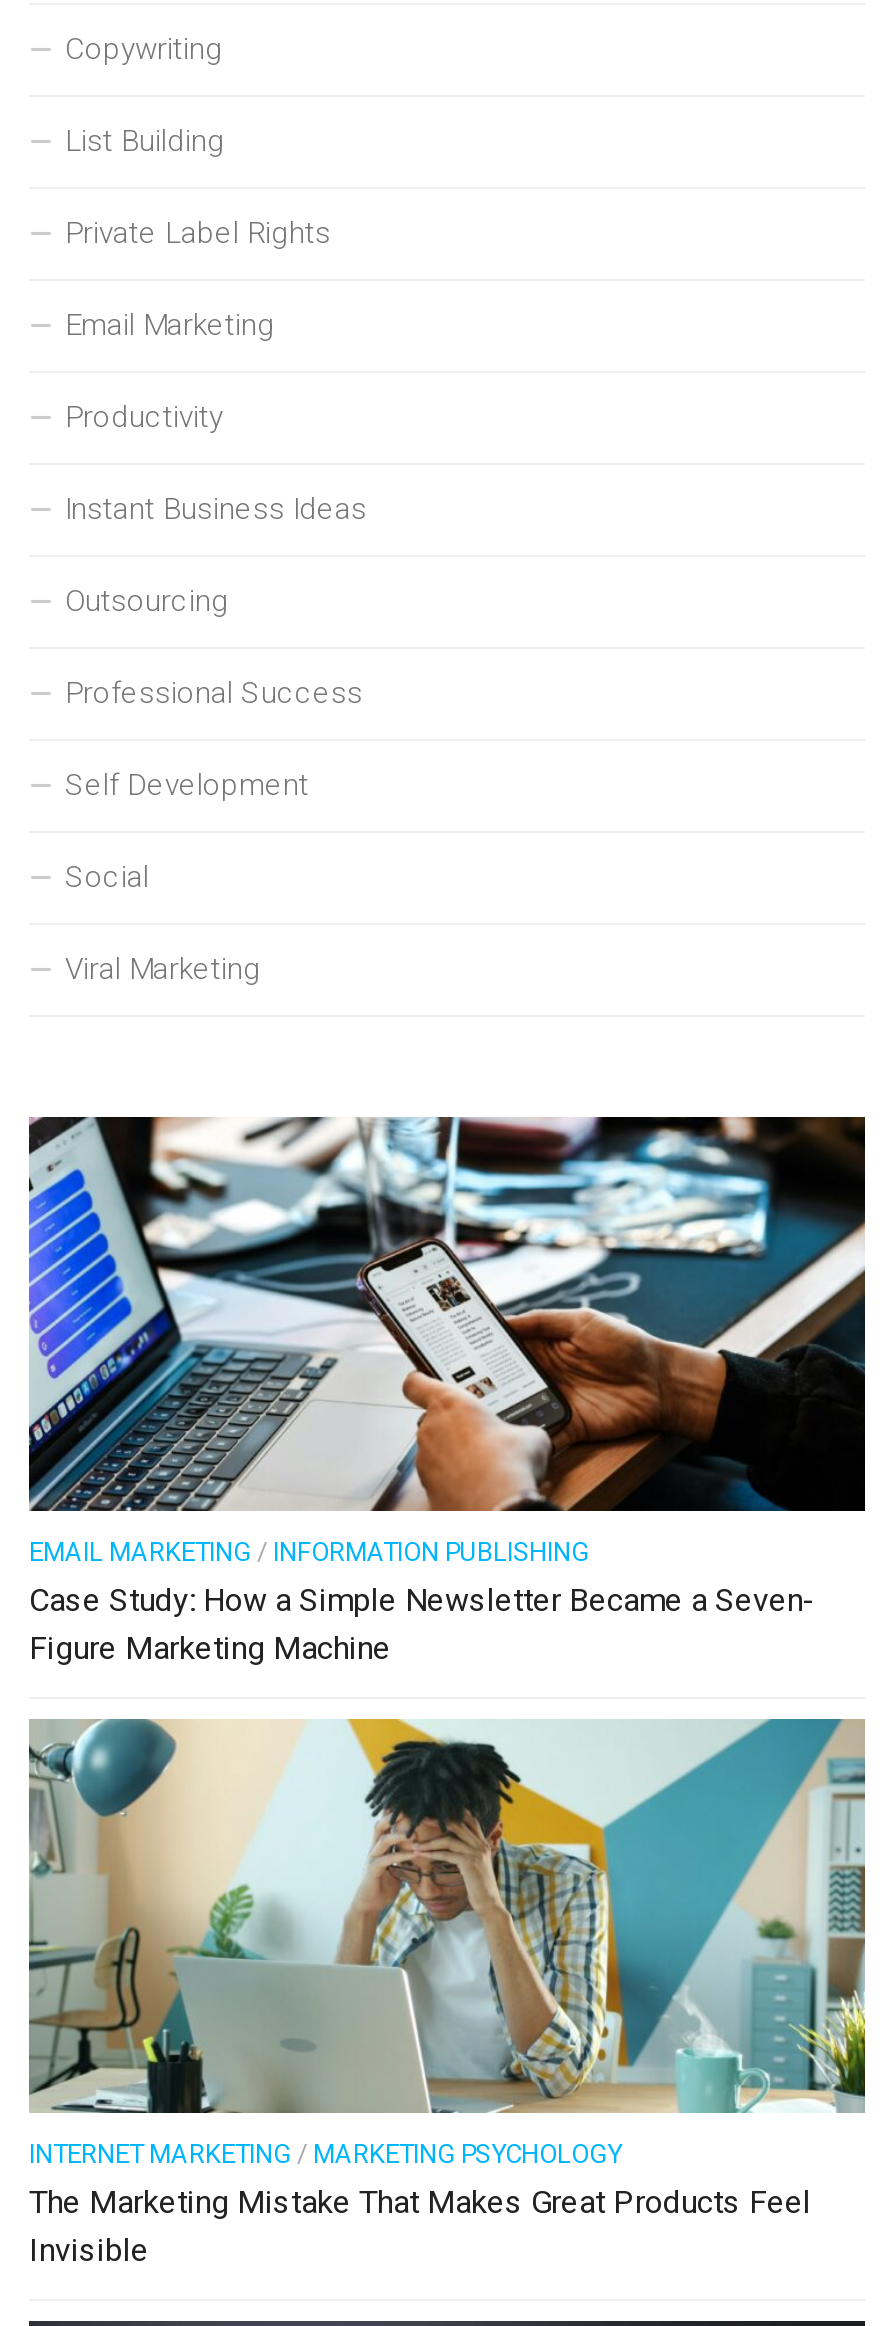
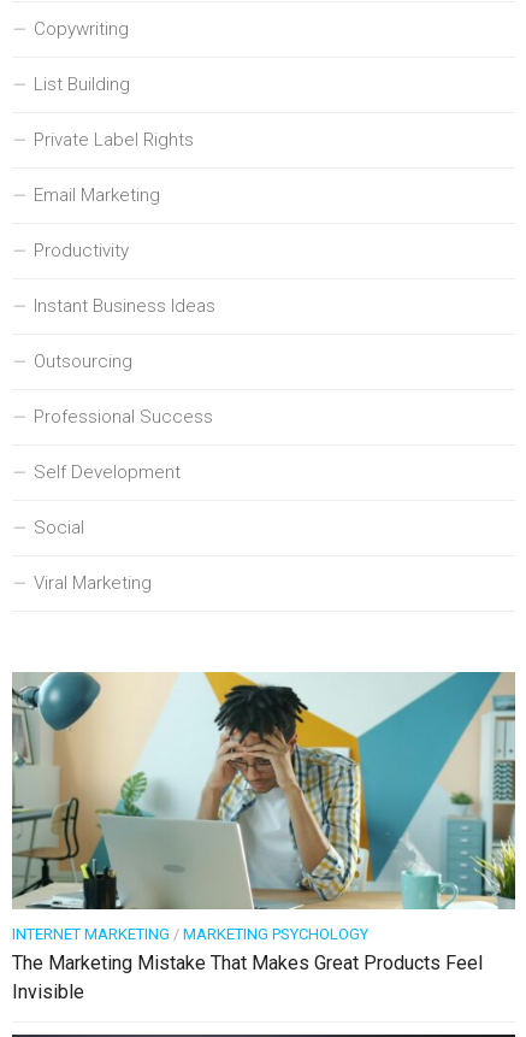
- [image]
- EMAIL MARKETING / INFORMATION PUBLISHING
- Case Study: How a Simple Newsletter Became a Seven-
- Figure Marketing Machine
